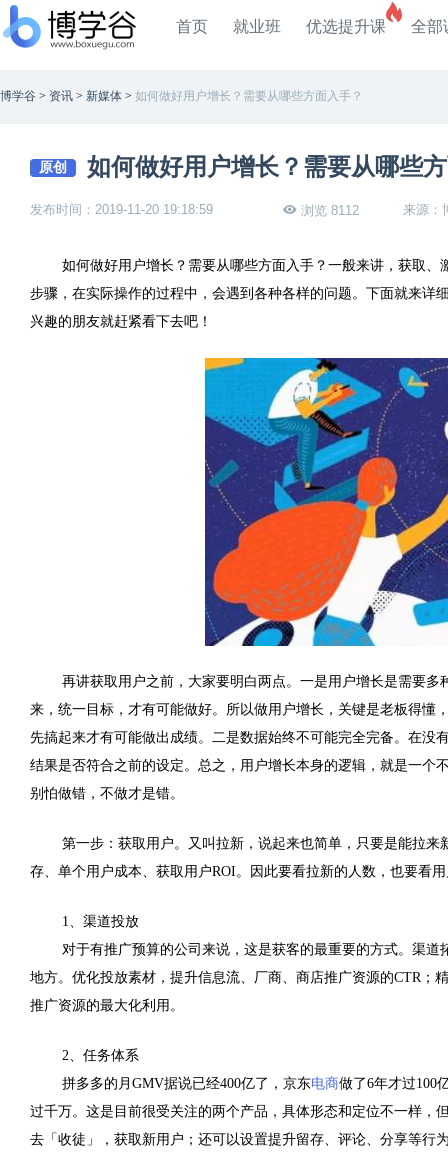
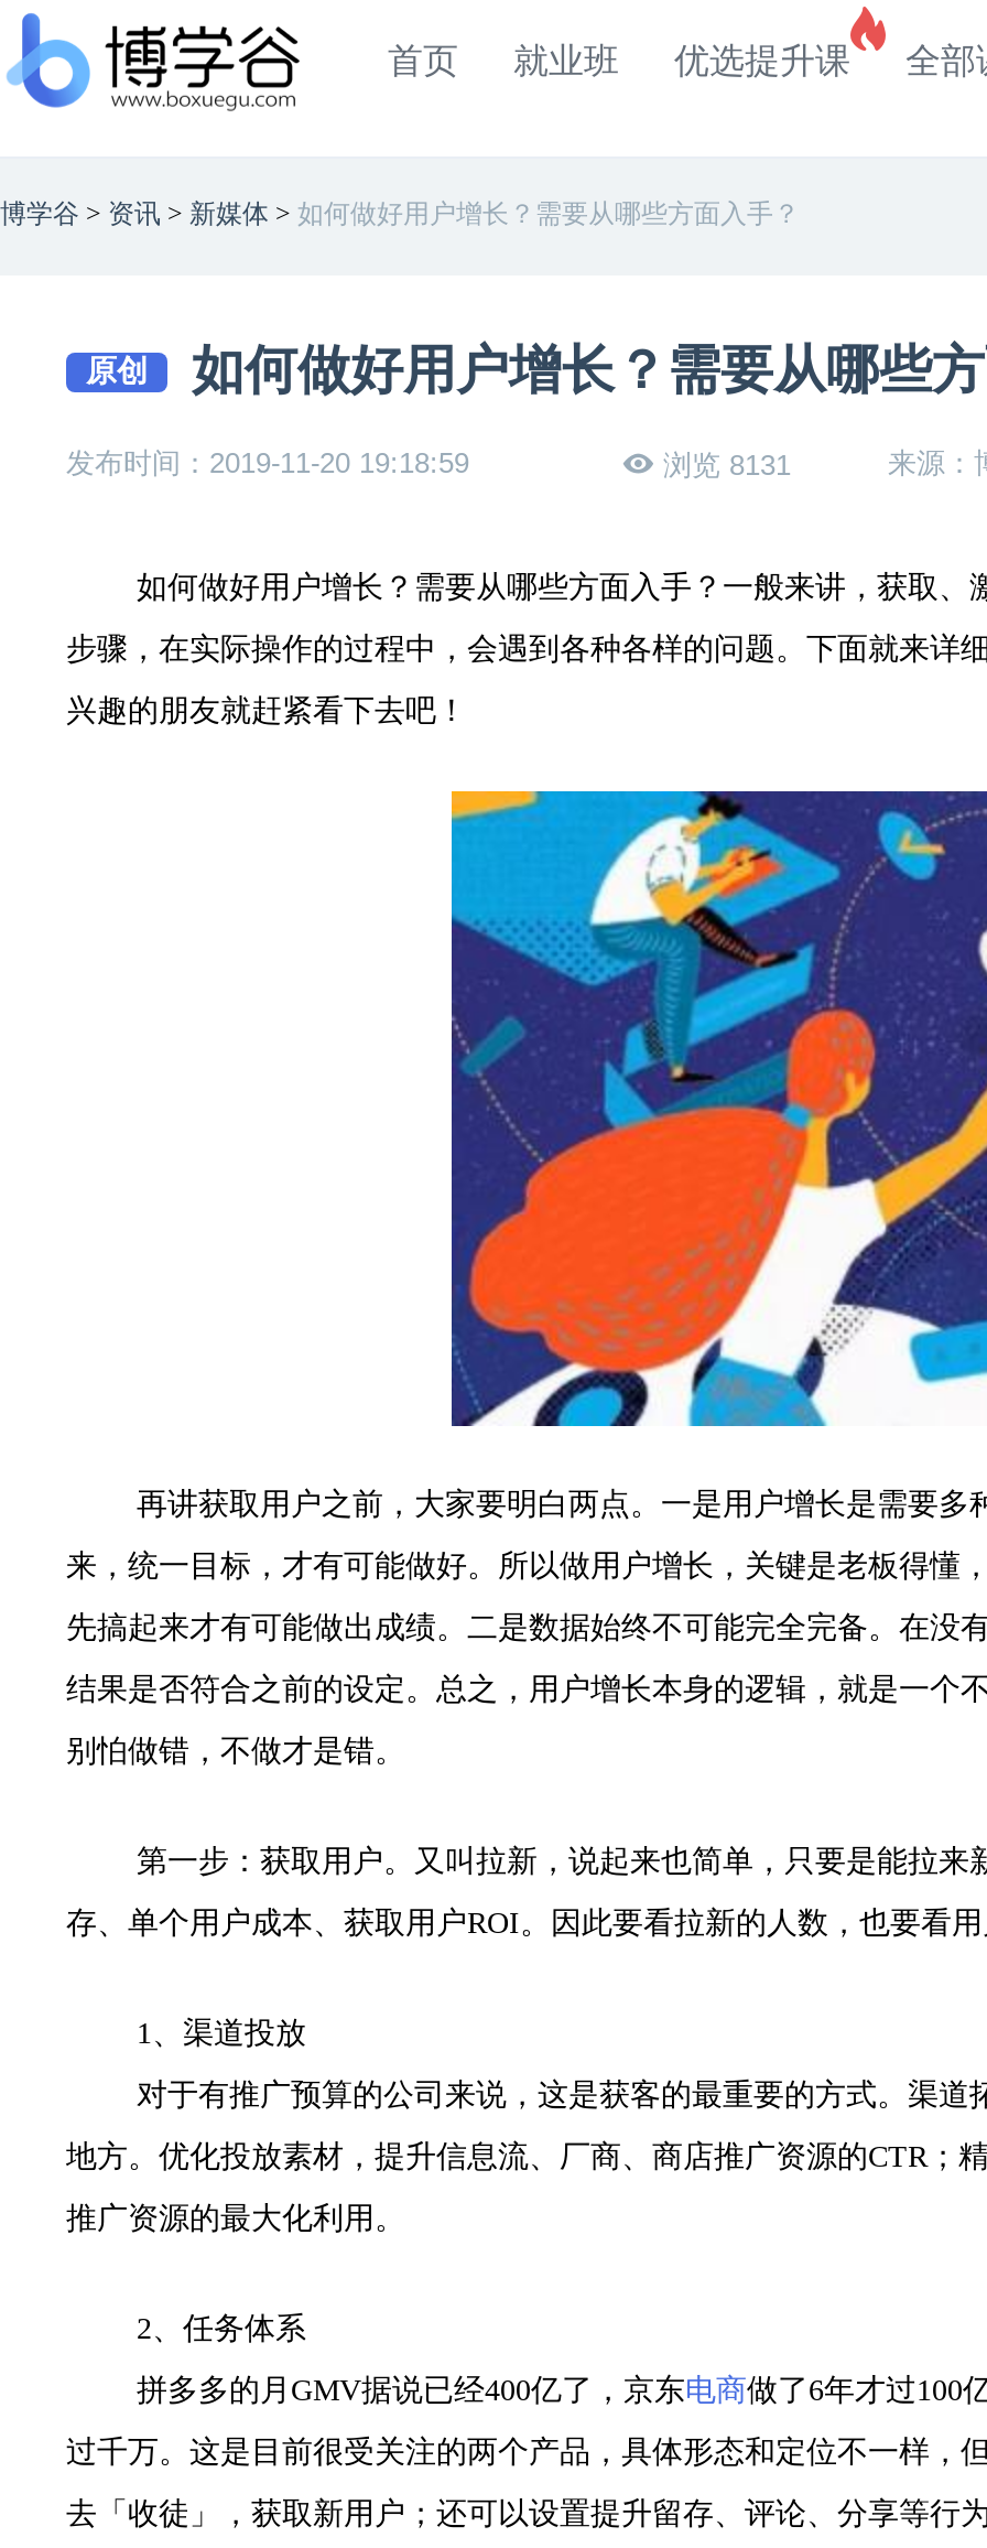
- 浏览 8112
+ 浏览 8131
